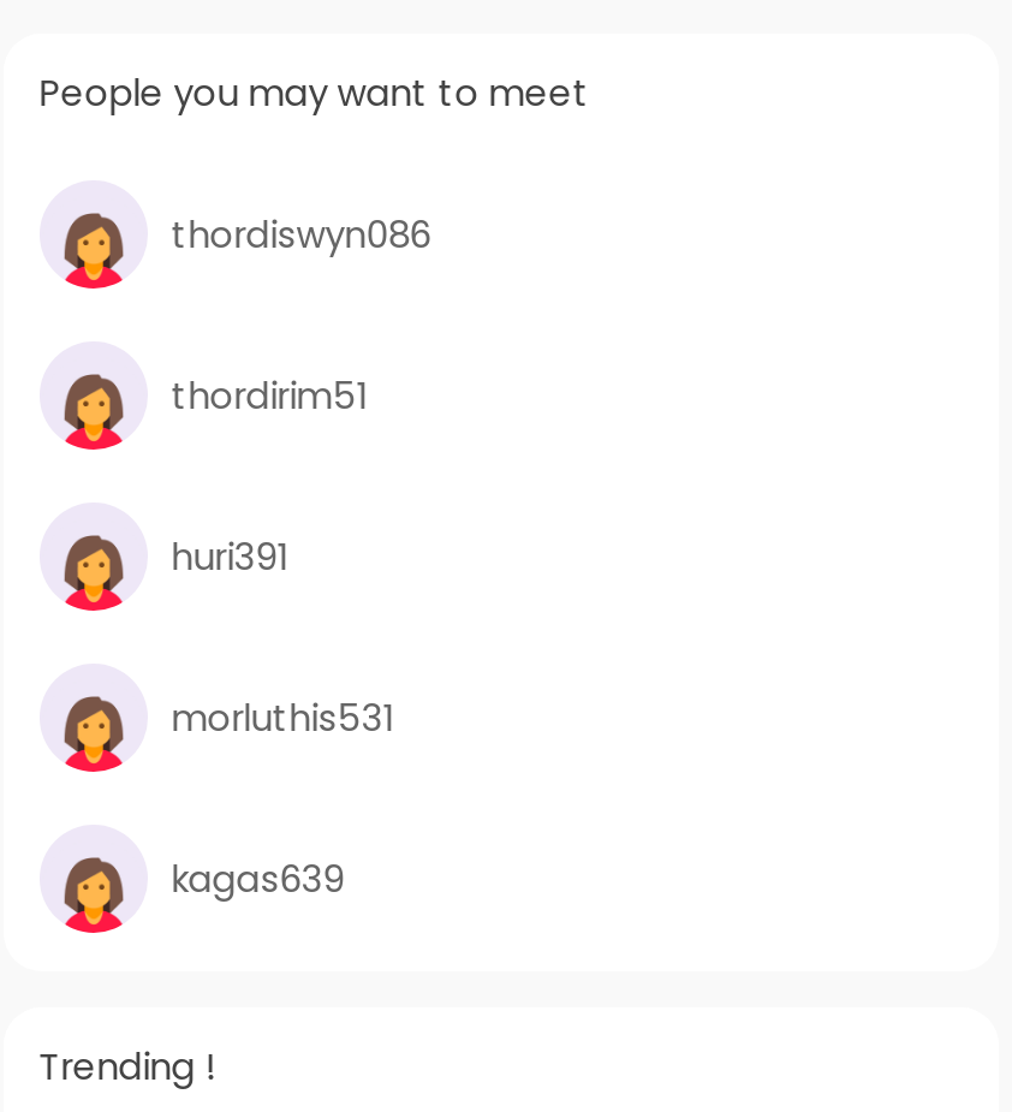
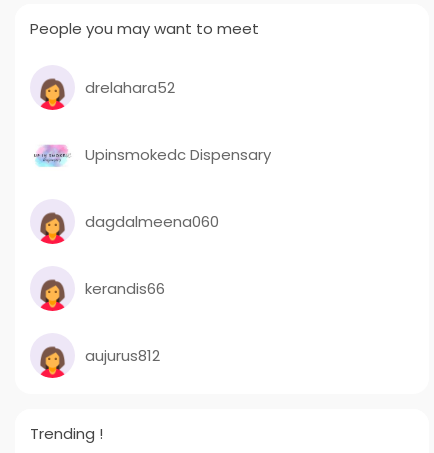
- thordiswyn086
+ drelahara52

- [image]
- thordirim51
+ [image]
+ Upinsmokedc Dispensary

- huri391
+ dagdalmeena060

- morluthis531
+ kerandis66

- kagas639
+ aujurus812
